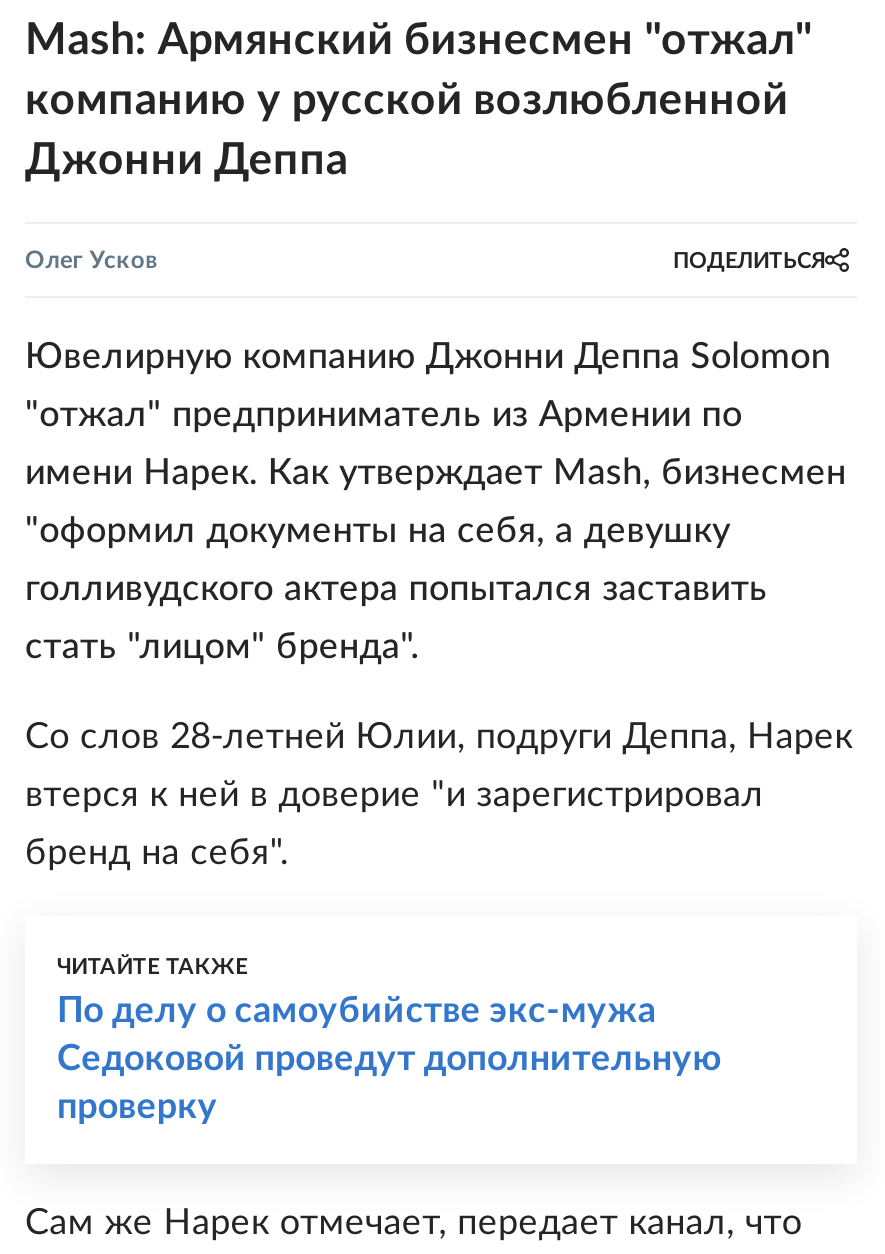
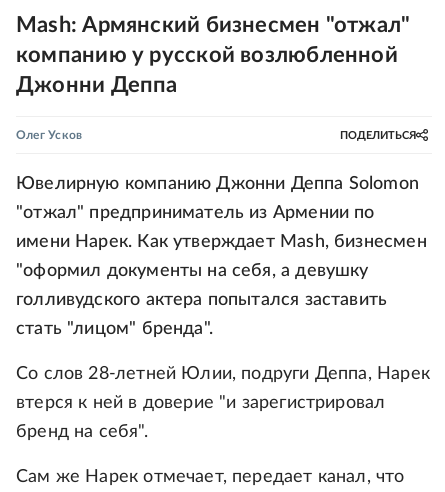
- ЧИТАЙТЕ ТАКЖЕ
- По делу о самоубийстве экс-мужа
- Седоковой проведут дополнительную
- проверку
